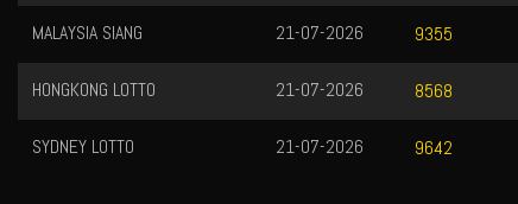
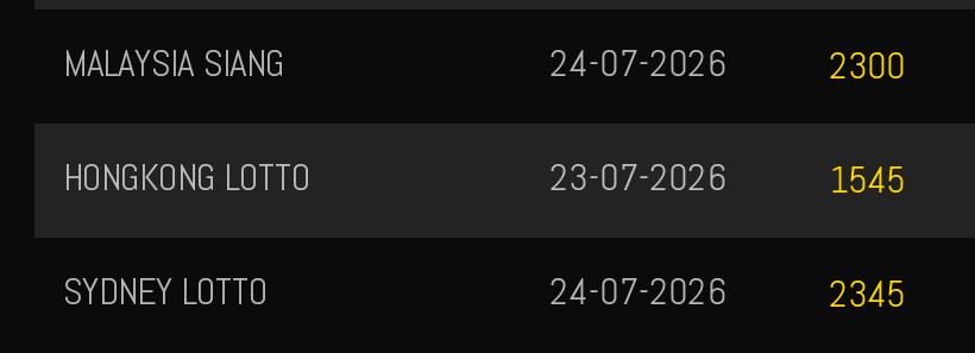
- 21-07-2026
+ 24-07-2026

- 9355
+ 2300

- 21-07-2026
+ 23-07-2026

- 8568
+ 1545

- 21-07-2026
+ 24-07-2026

- 9642
+ 2345
